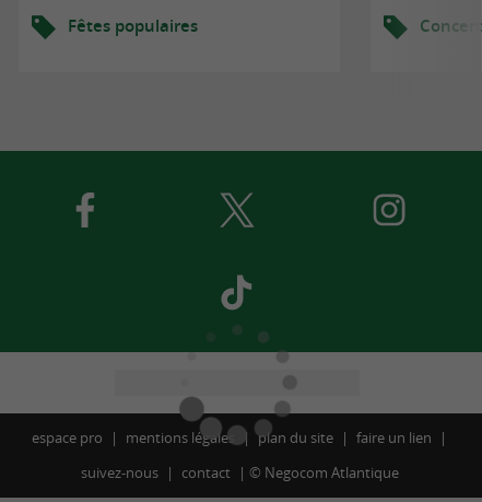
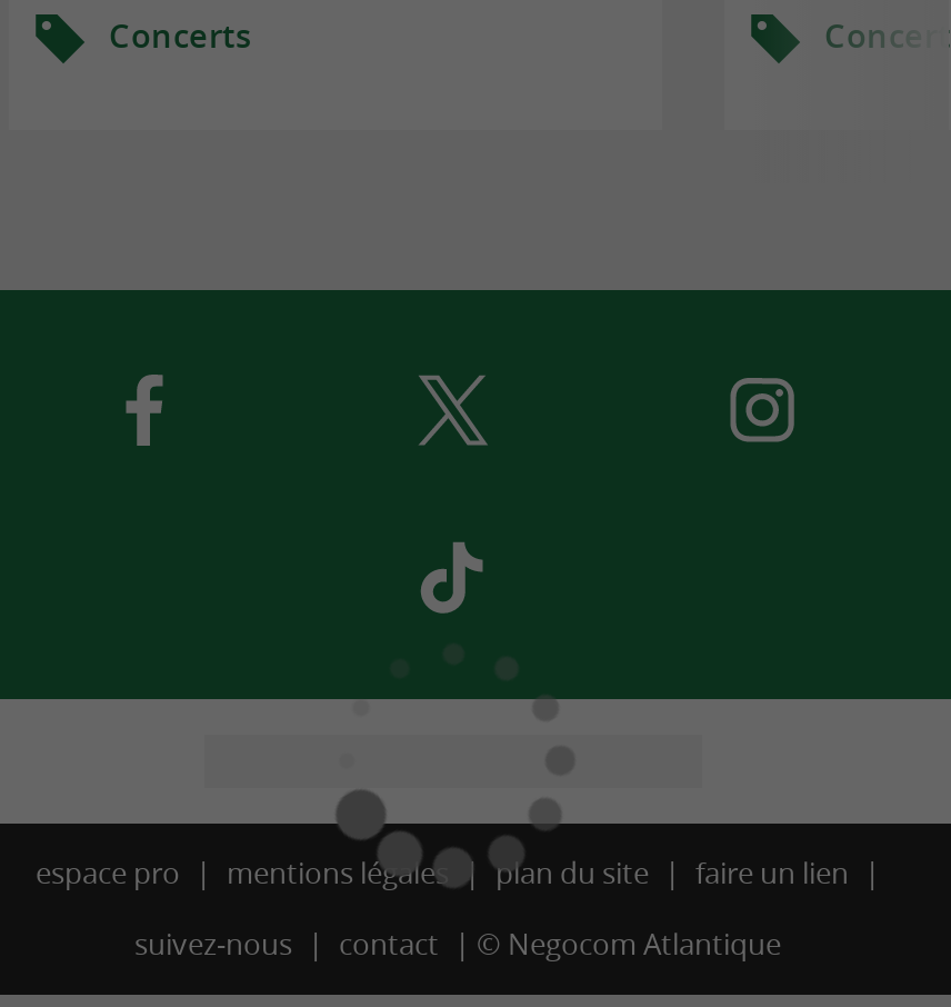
- Fêtes populaires
+ Concerts
